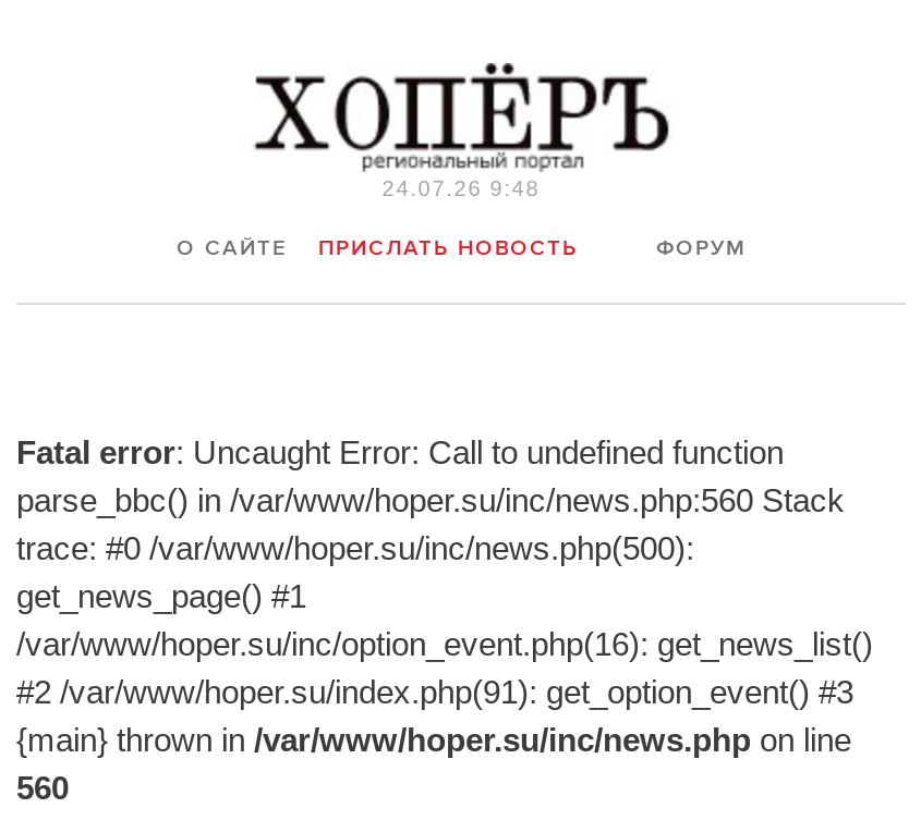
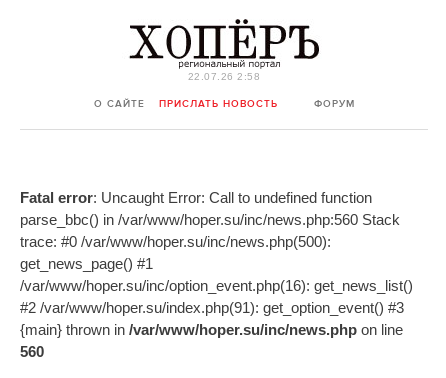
- 24.07.26 9:48
+ 22.07.26 2:58
